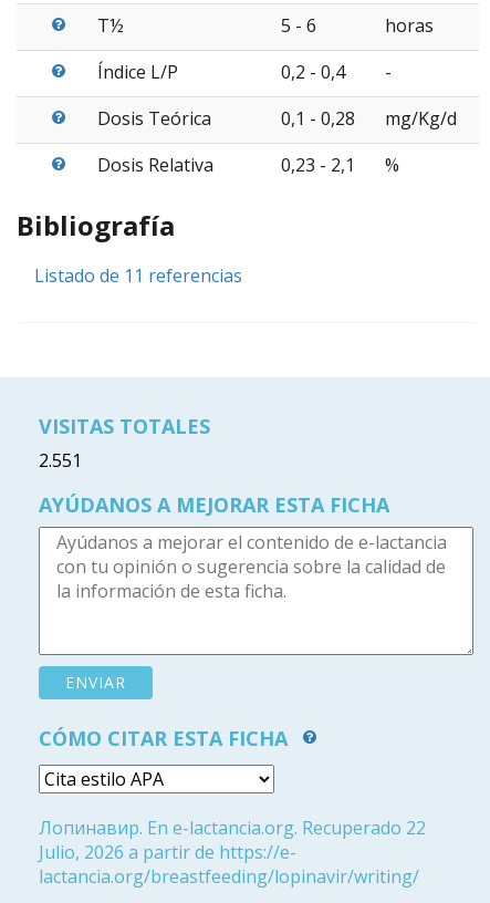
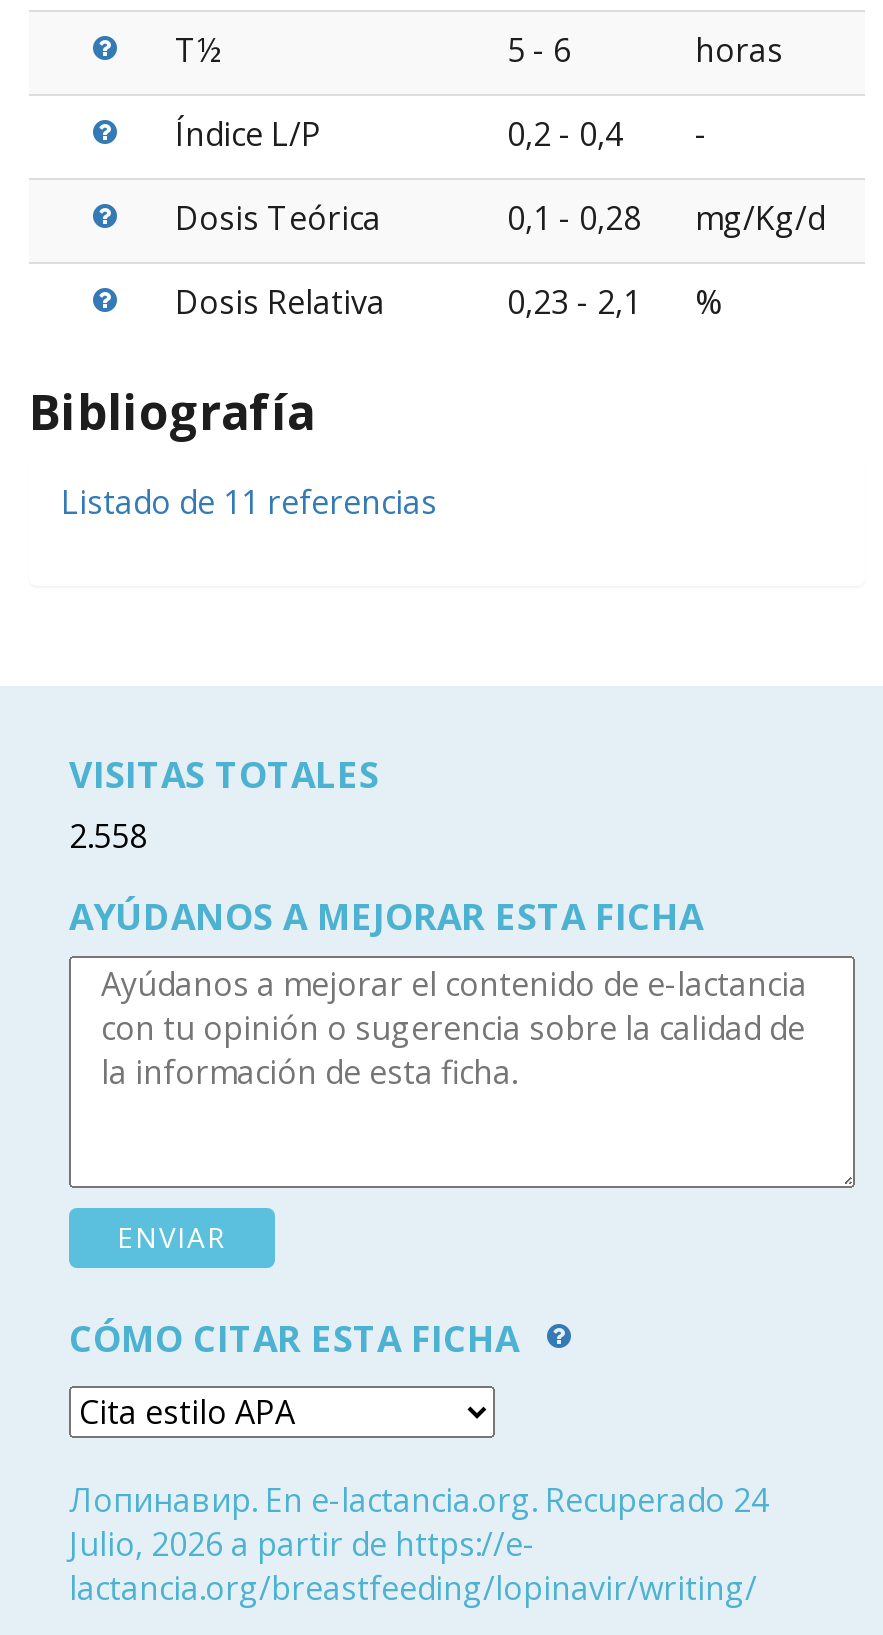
- 2.551
+ 2.558

- Лопинавир. En e-lactancia.org. Recuperado 22
+ Лопинавир. En e-lactancia.org. Recuperado 24
